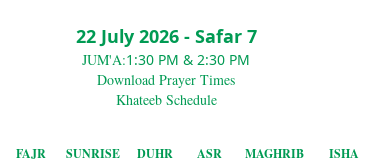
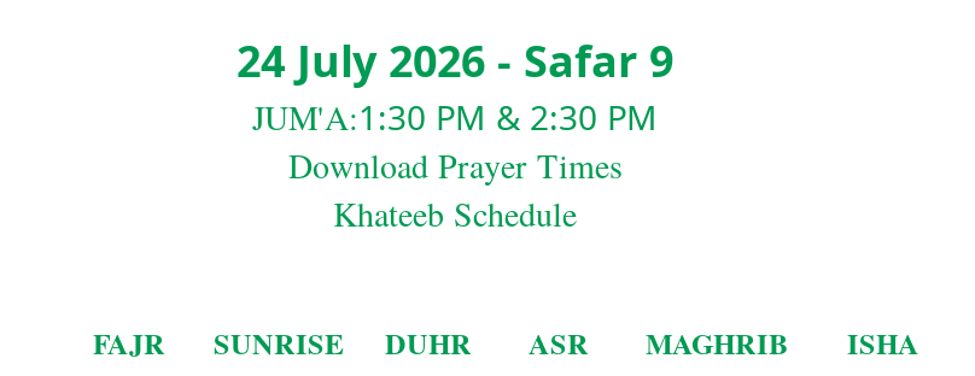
- 22 July 2026 - Safar 7
+ 24 July 2026 - Safar 9
